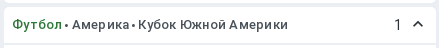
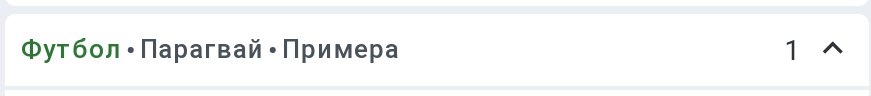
- Футбол Америка Кубок Южной Америки
+ Футбол Парагвай Примера
